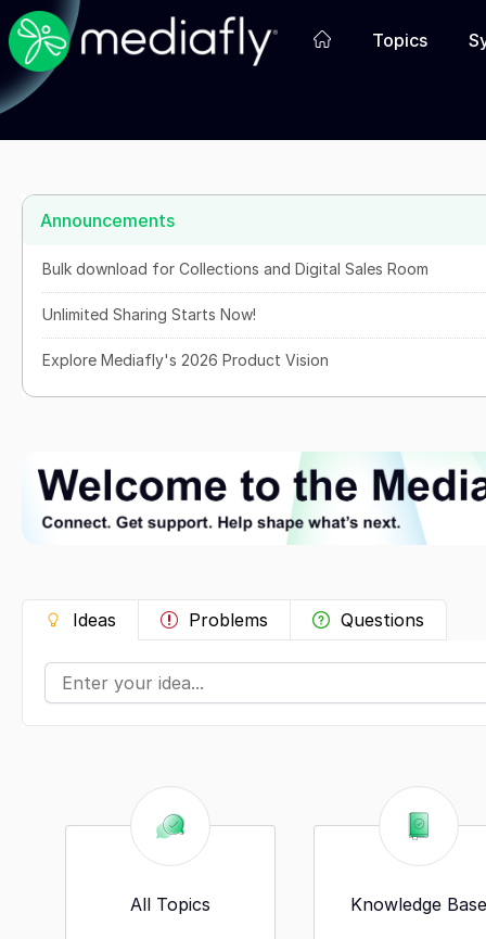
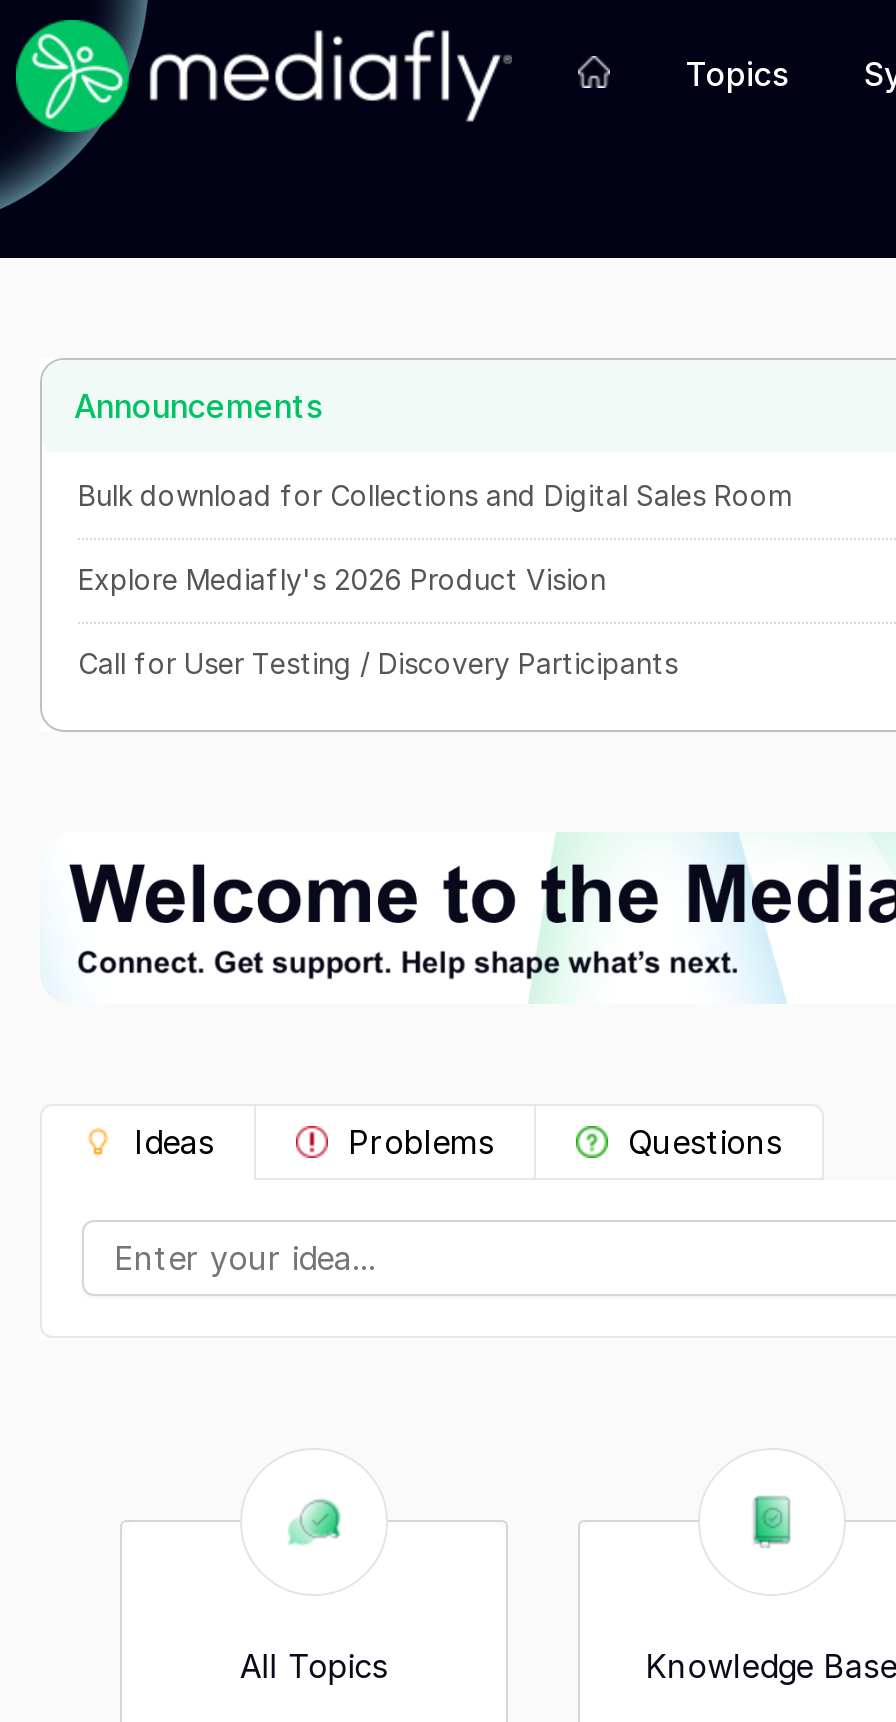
- Unlimited Sharing Starts Now!

moved up: Explore Mediafly's 2026 Product Vision

+ Call for User Testing / Discovery Participants
